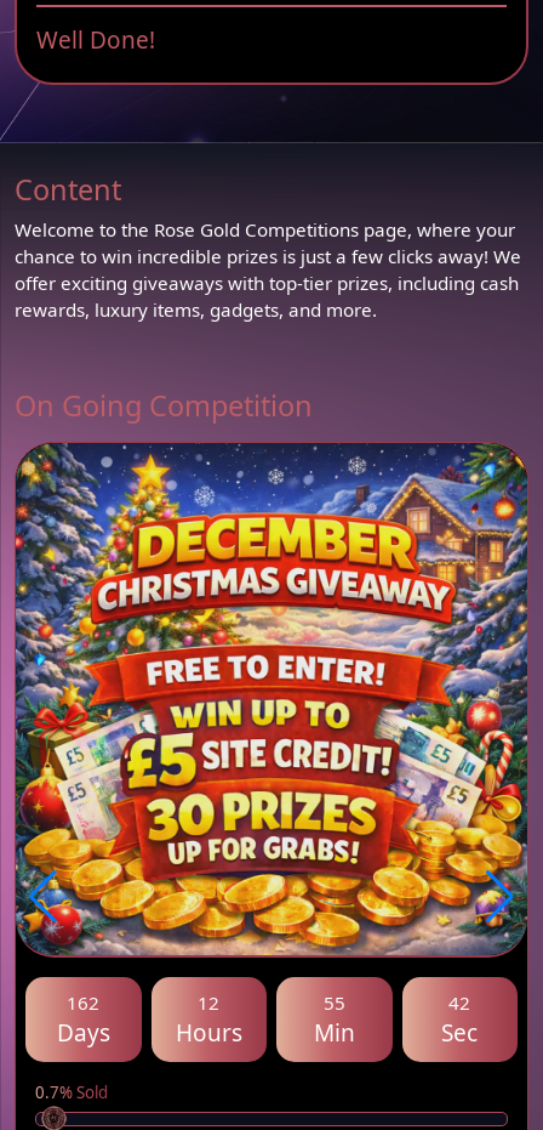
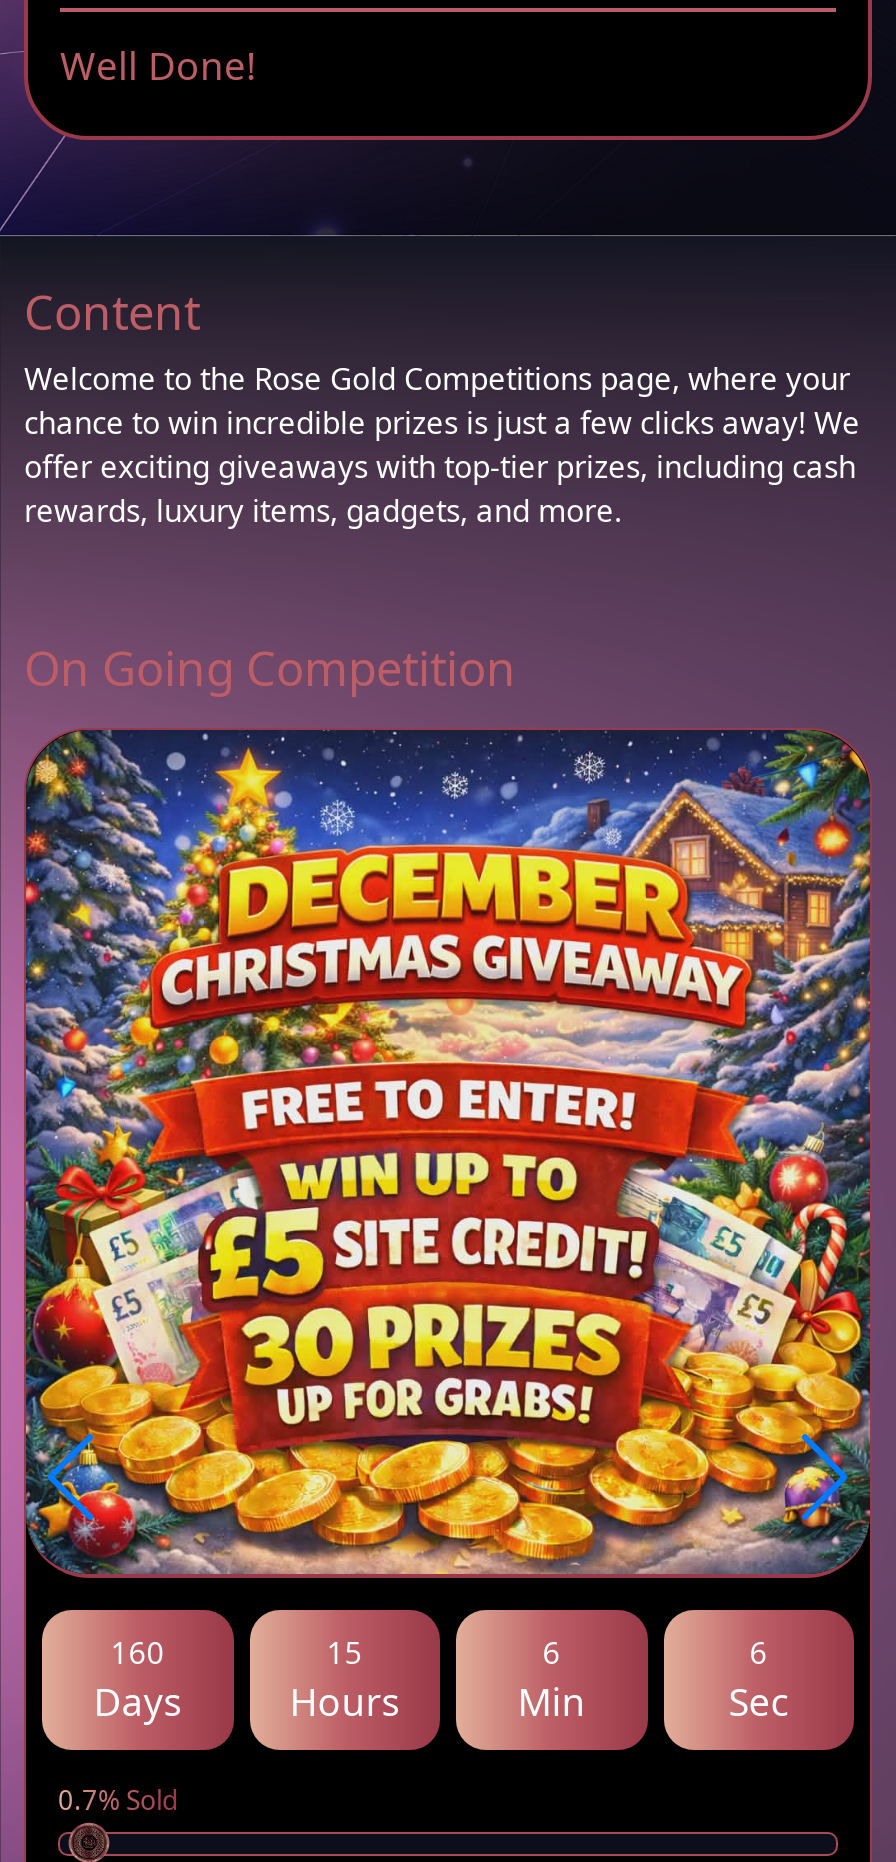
- 162
+ 160

- 12
+ 15

- 55
+ 6

- 42
+ 6
